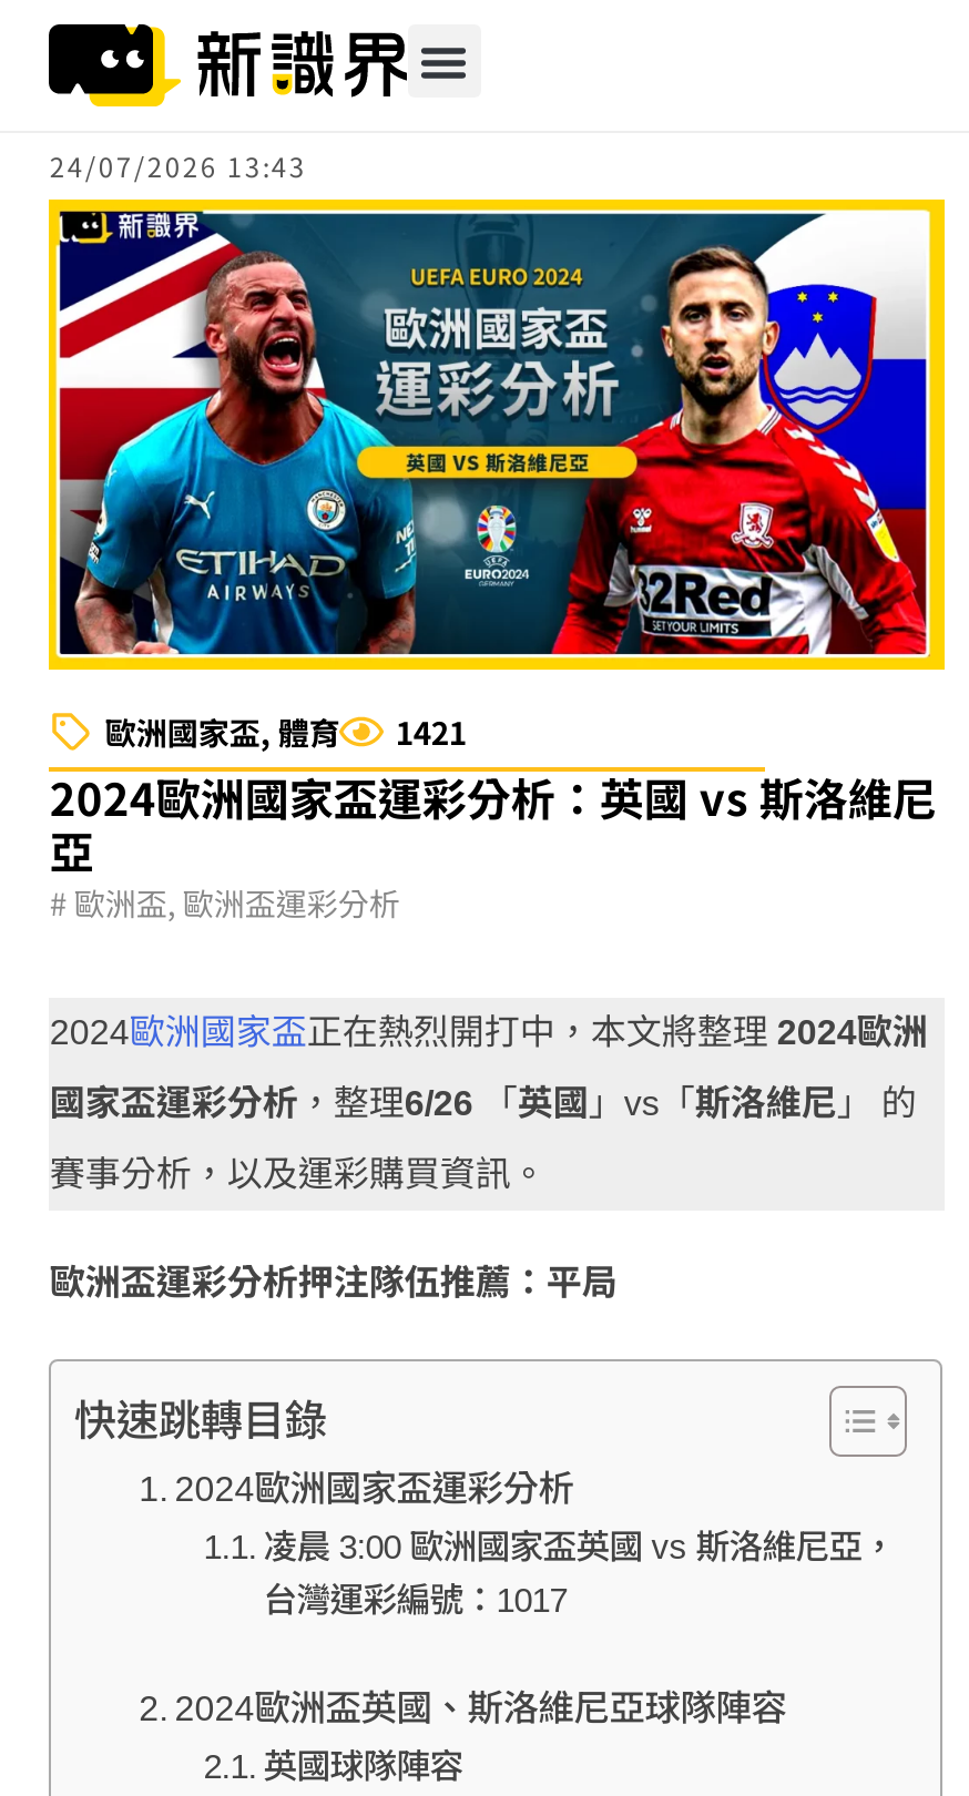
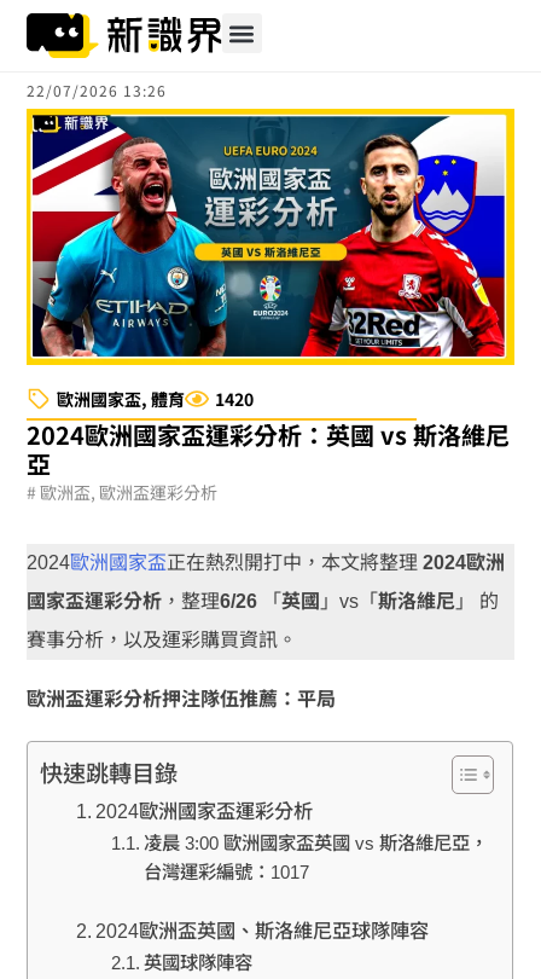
- 24/07/2026 13:43
+ 22/07/2026 13:26

- 歐洲國家盃,體育 1421
+ 歐洲國家盃,體育 1420
